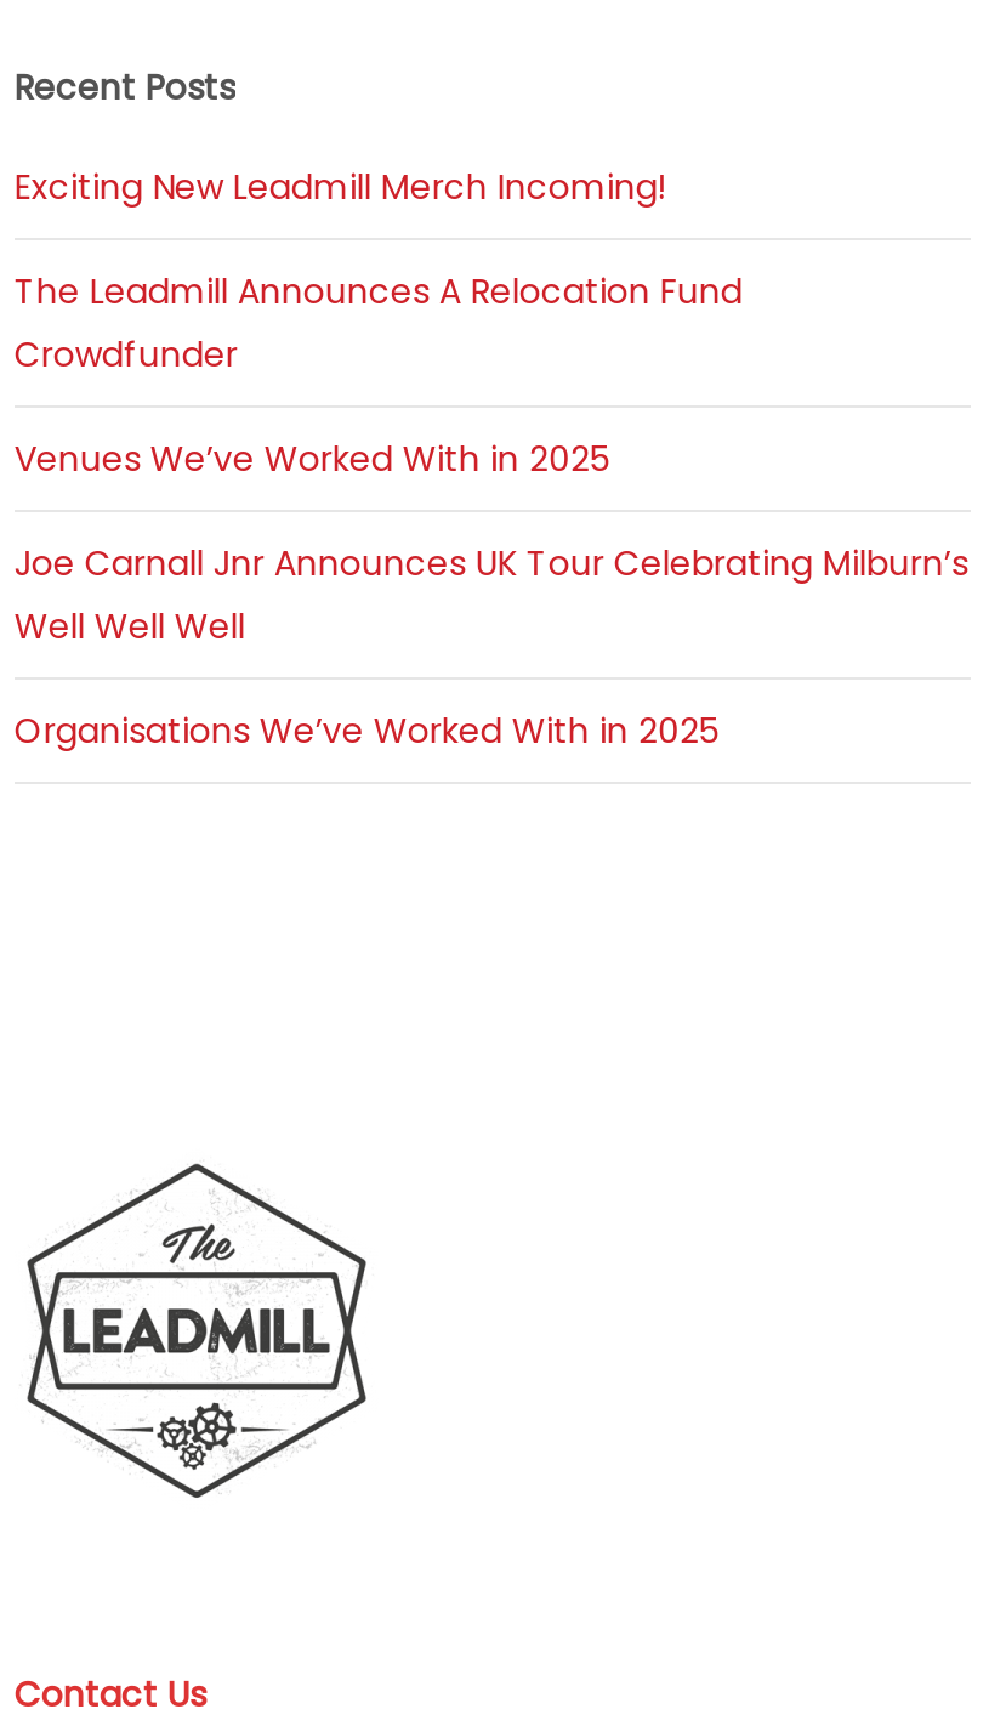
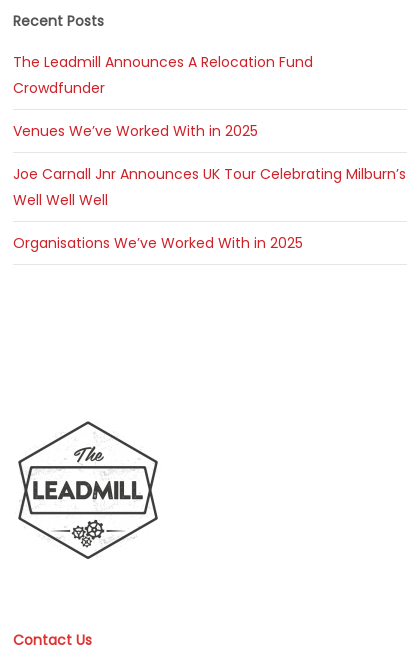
- Exciting New Leadmill Merch Incoming!
